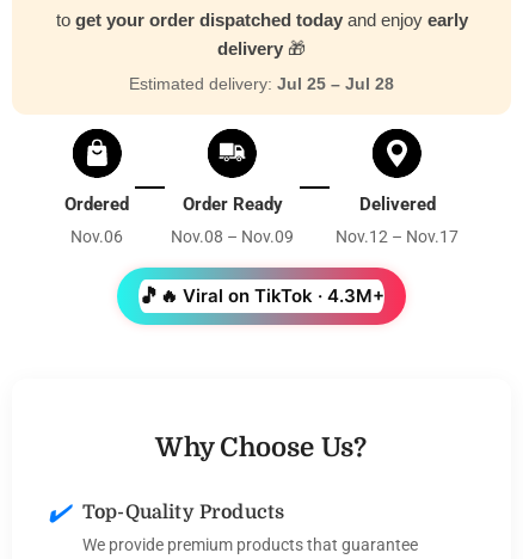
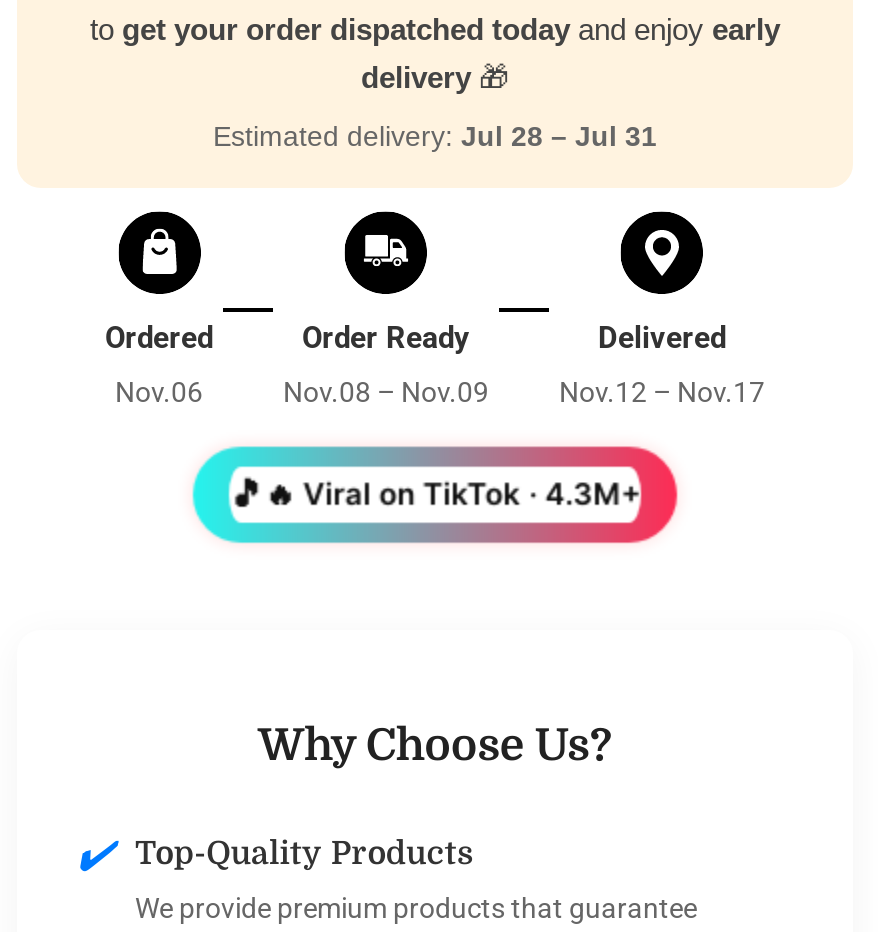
- Estimated delivery: Jul 25 – Jul 28
+ Estimated delivery: Jul 28 – Jul 31
